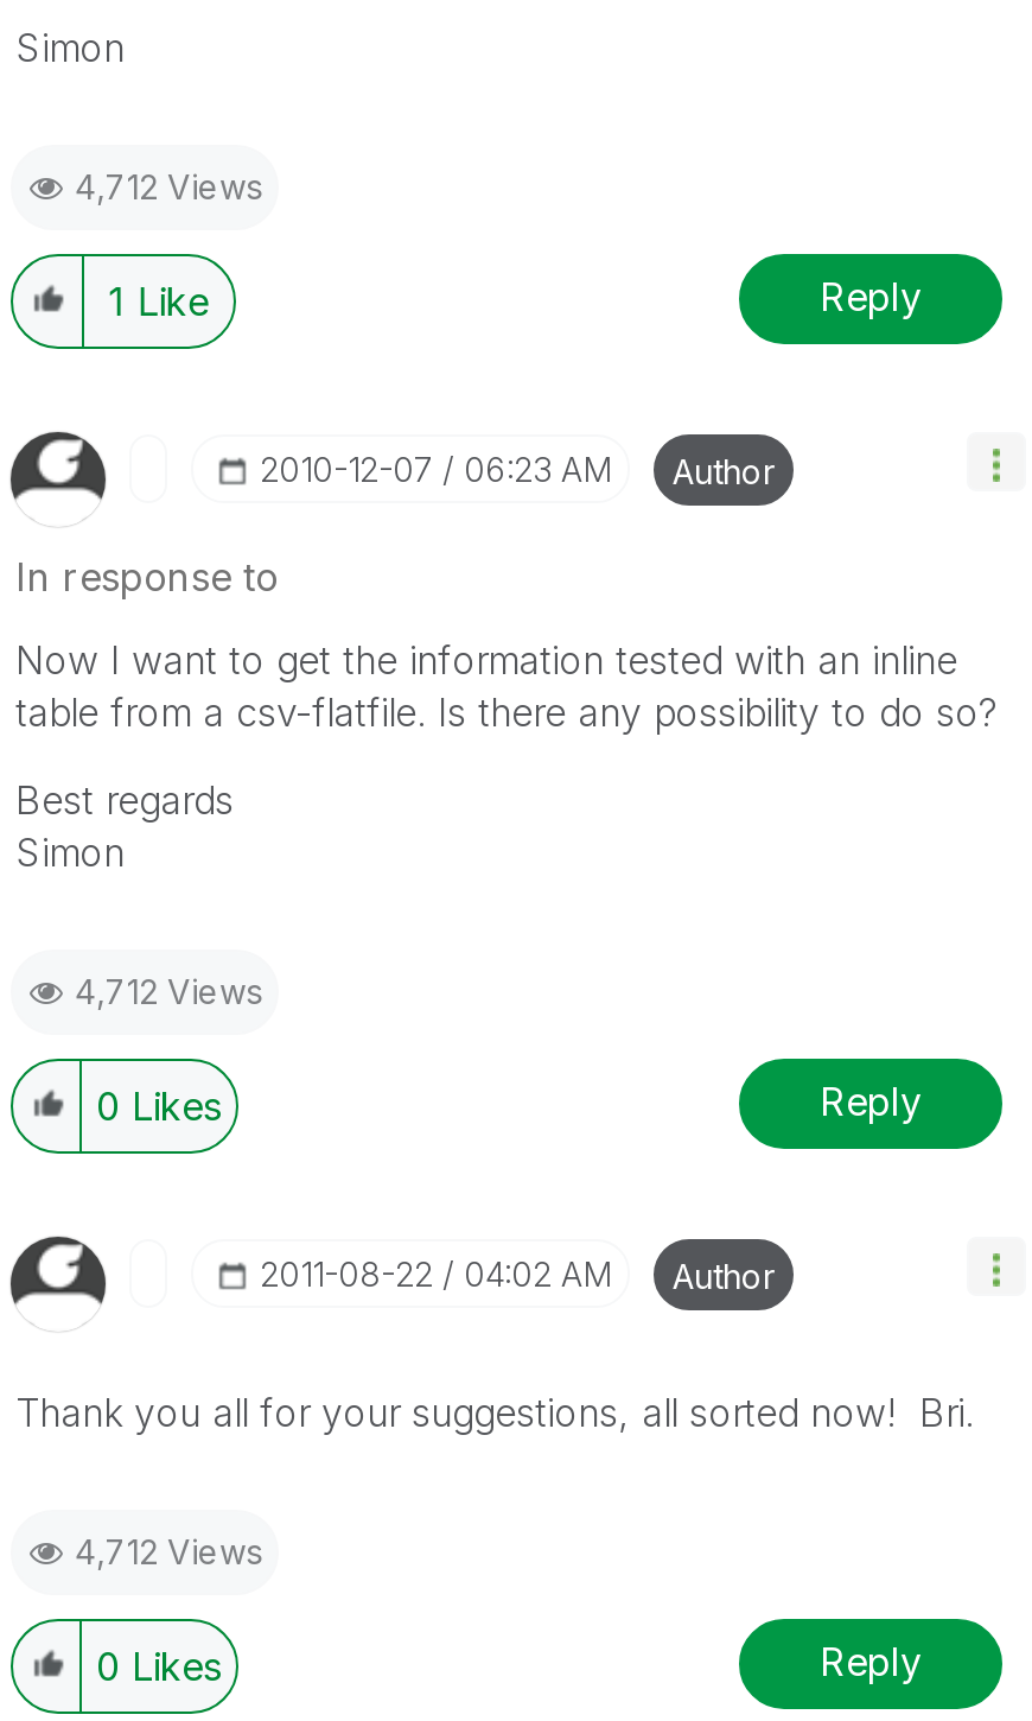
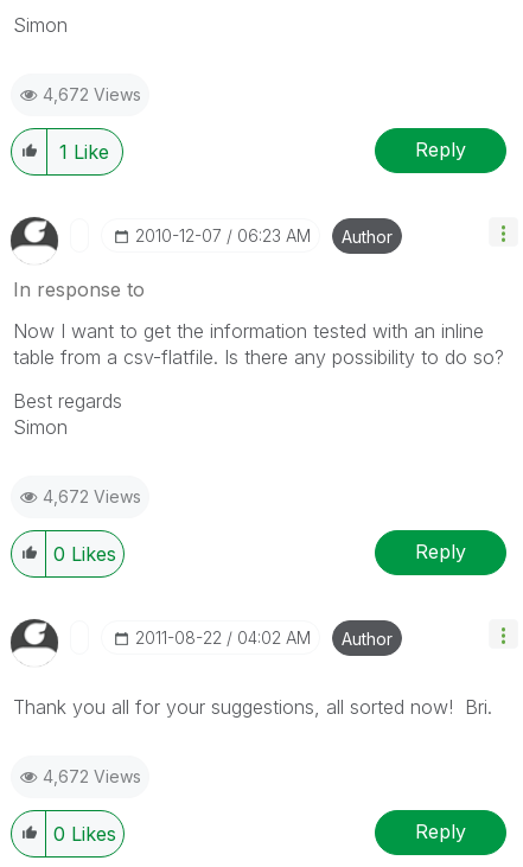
- 4,712 Views
+ 4,672 Views

- 4,712 Views
+ 4,672 Views

- 4,712 Views
+ 4,672 Views
